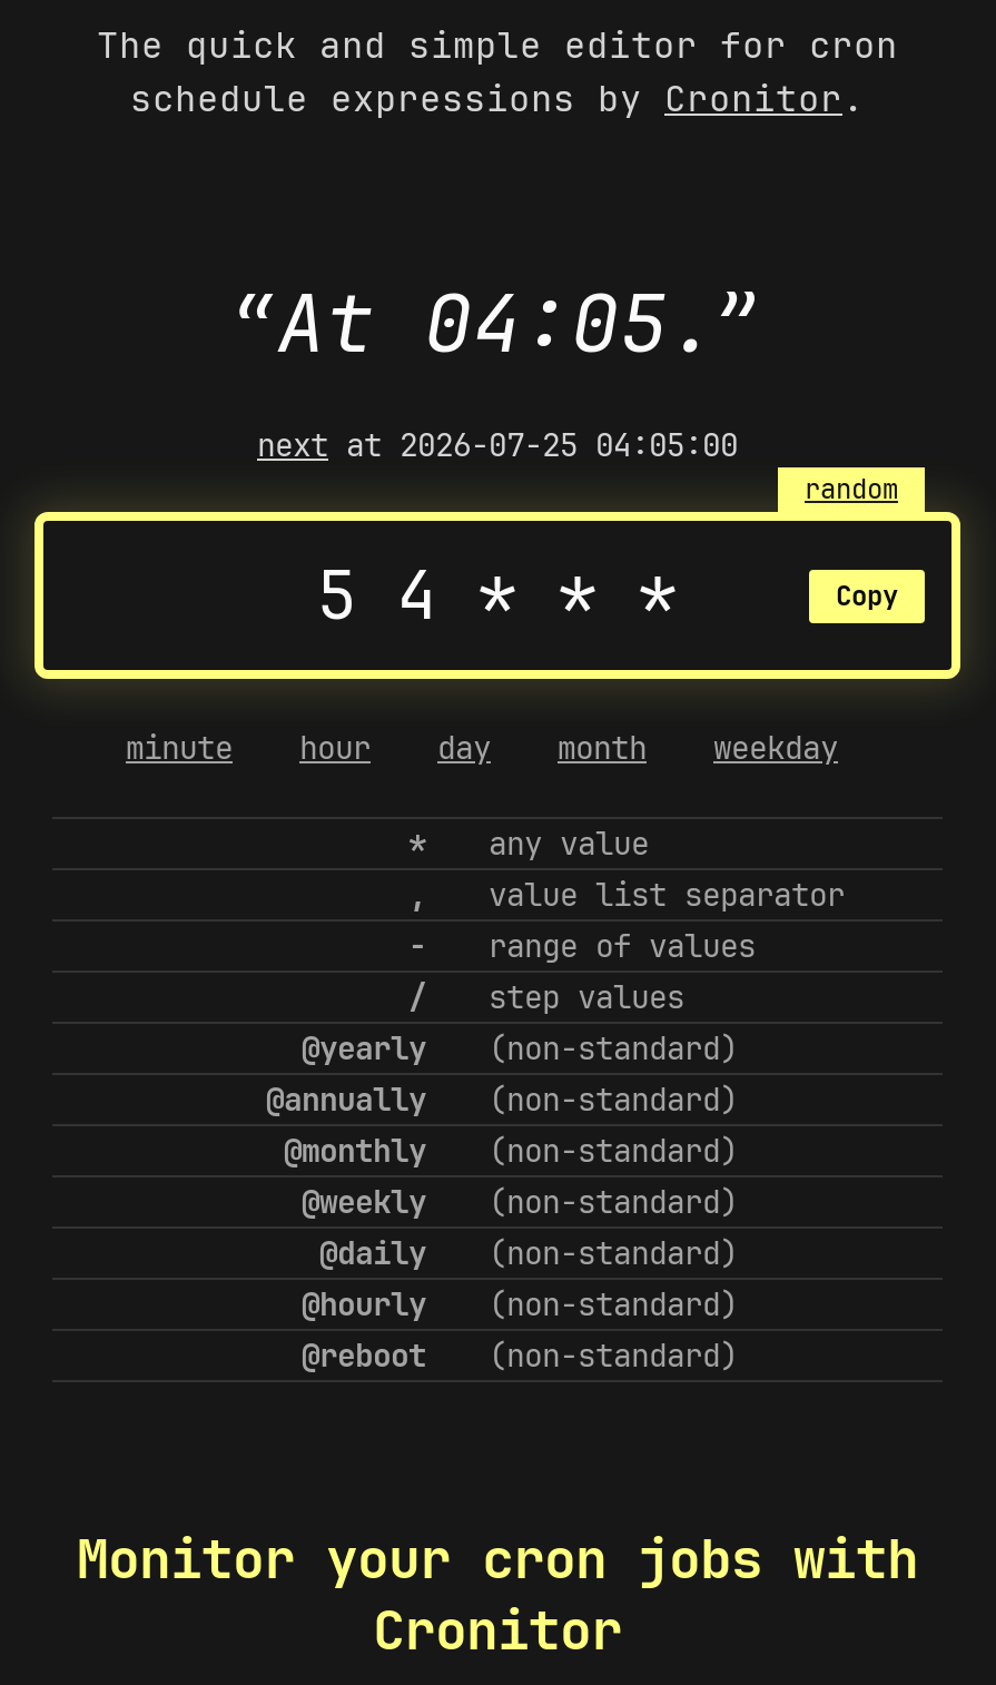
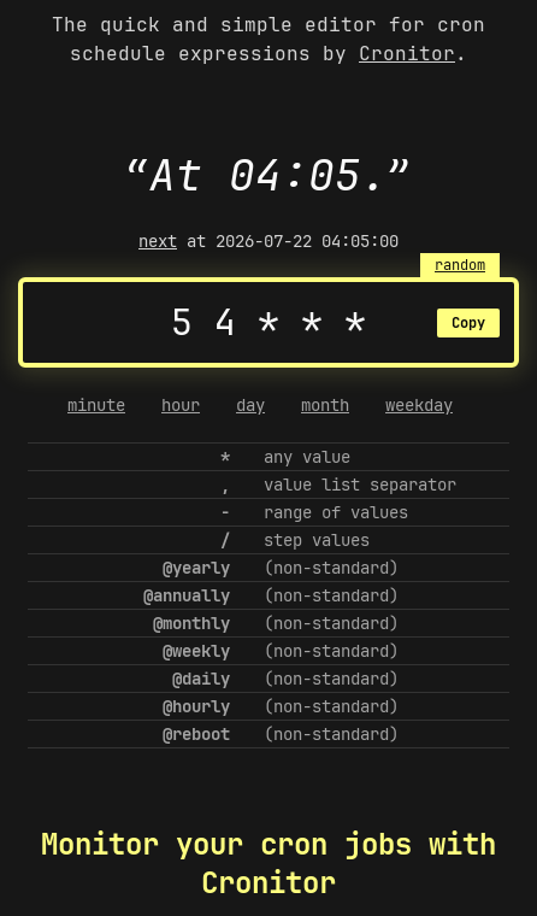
- next at 2026-07-25 04:05:00
+ next at 2026-07-22 04:05:00
